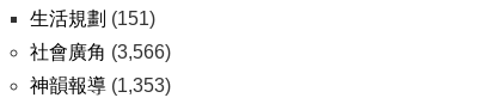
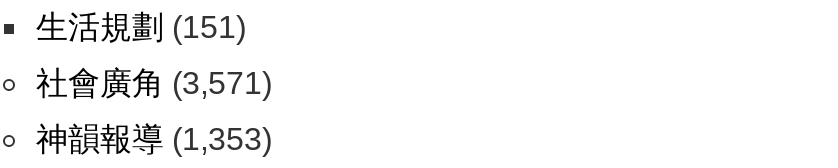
- 社會廣角(3,566)
+ 社會廣角(3,571)
